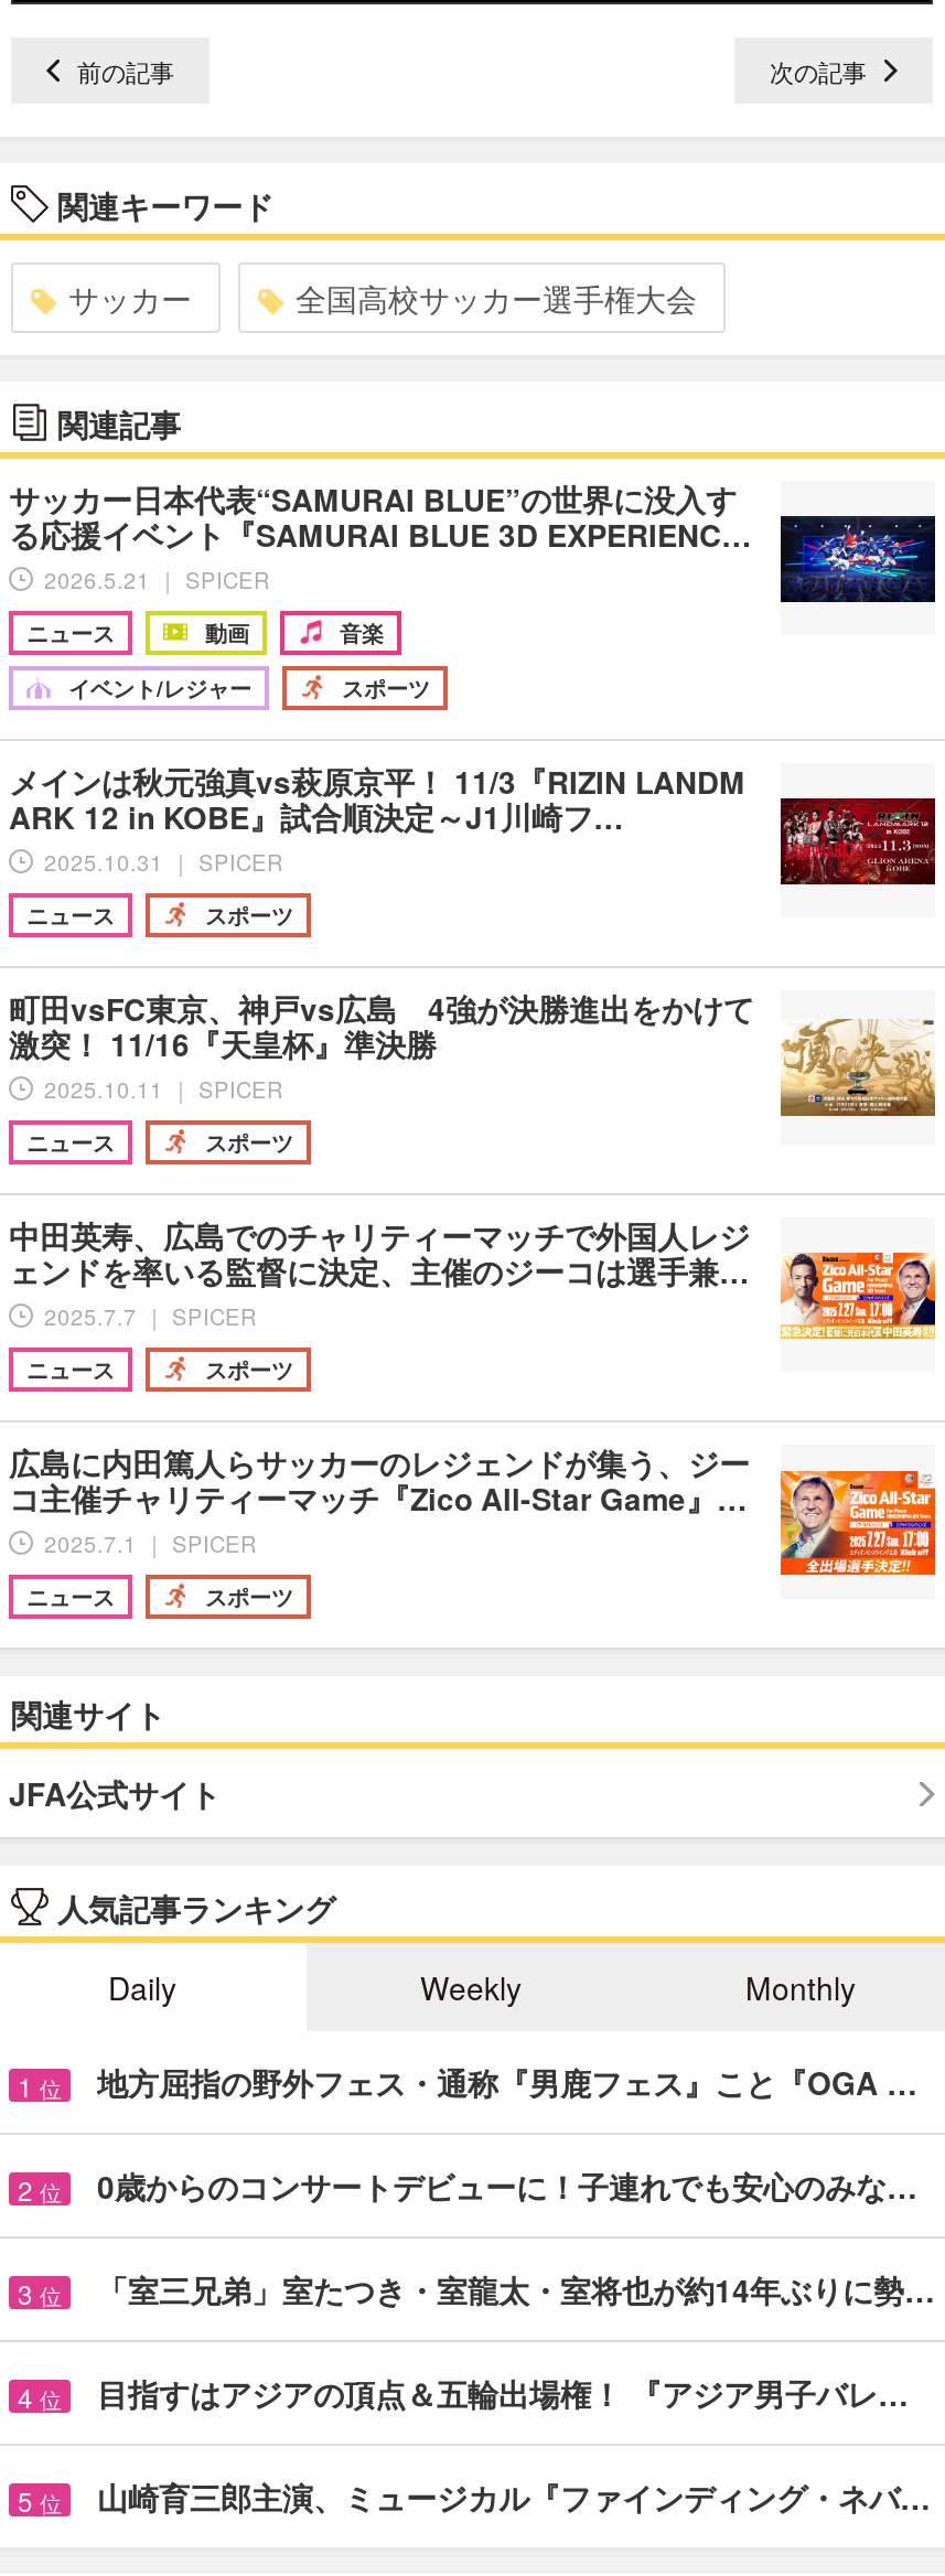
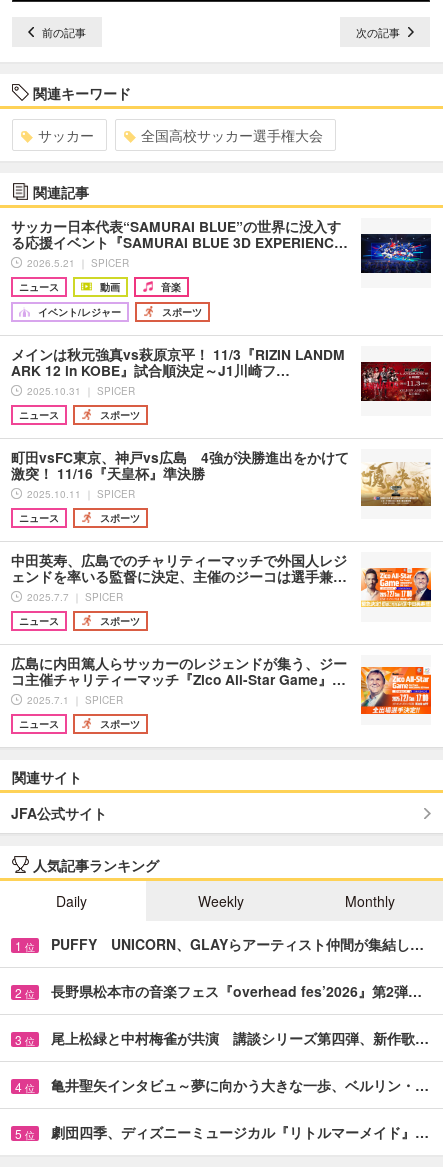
- 地方屈指の野外フェス・通称『男鹿フェス』こと『OGA …
+ PUFFY UNICORN、GLAYらアーティスト仲間が集結し…

- 0歳からのコンサートデビューに！子連れでも安心のみな…
+ 長野県松本市の音楽フェス『overhead fes’2026』第2弾…

- 「室三兄弟」室たつき・室龍太・室将也が約14年ぶりに勢…
+ 尾上松緑と中村梅雀が共演 講談シリーズ第四弾、新作歌…

- 目指すはアジアの頂点＆五輪出場権！ 『アジア男子バレ…
+ 亀井聖矢インタビュ～夢に向かう大きな一歩、ベルリン・…

- 山崎育三郎主演、ミュージカル『ファインディング・ネバ…
+ 劇団四季、ディズニーミュージカル『リトルマーメイド』…
